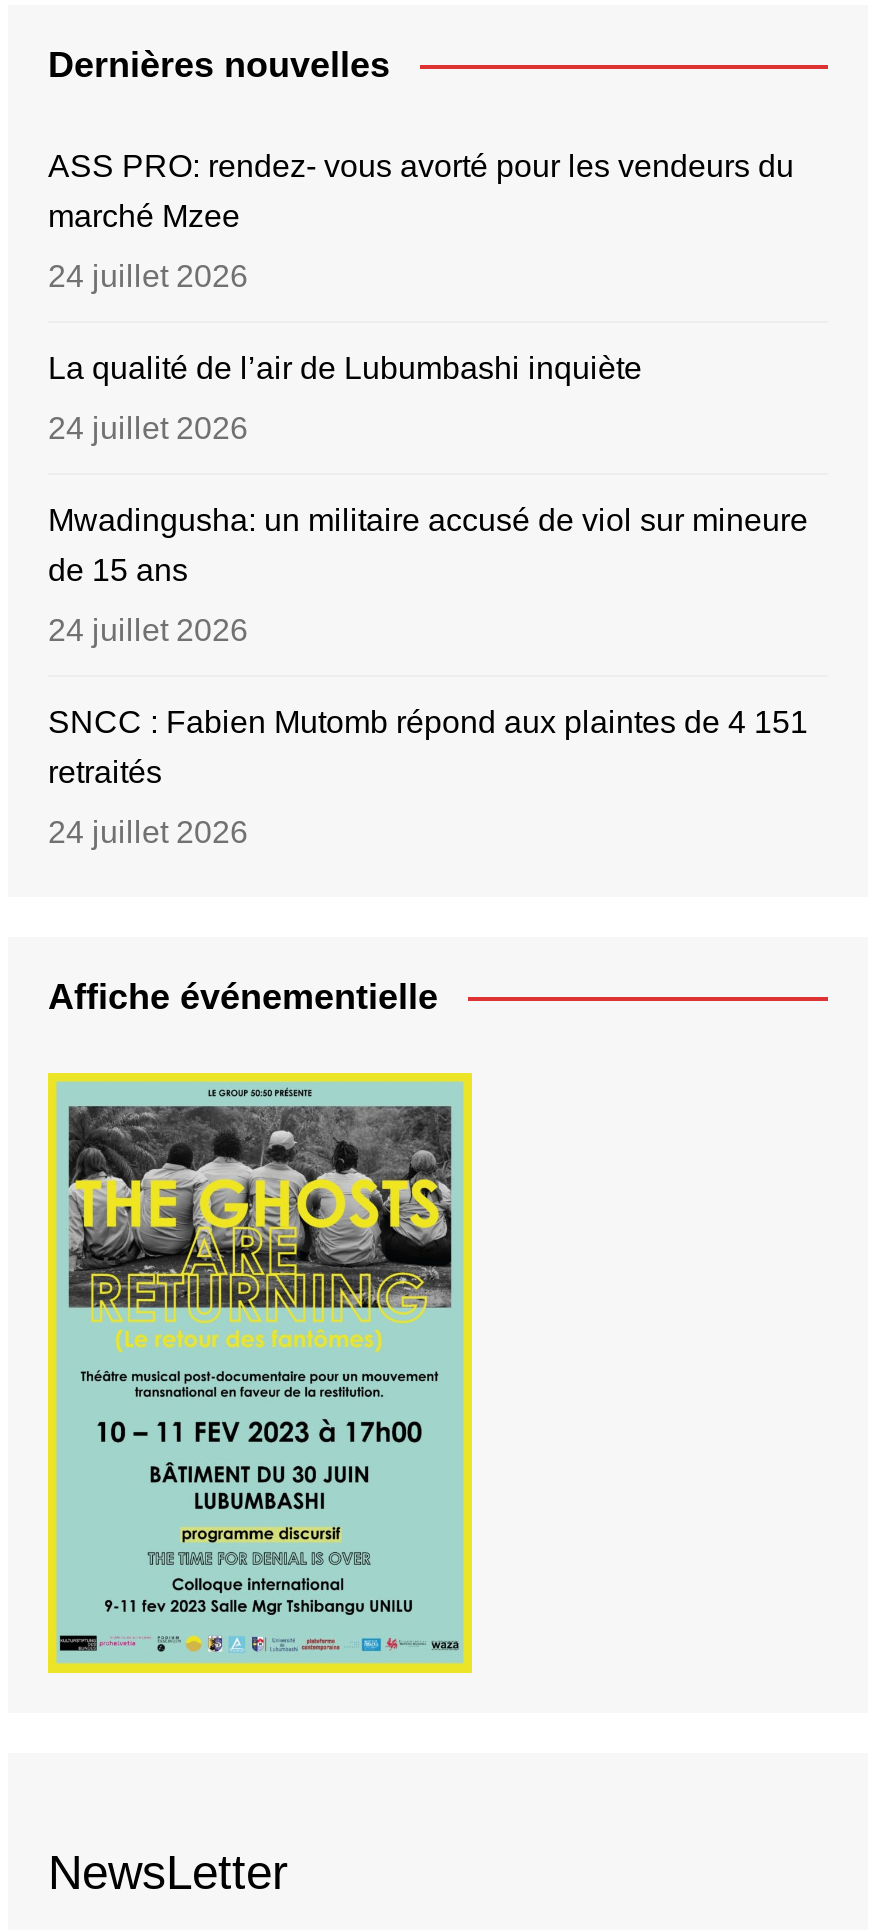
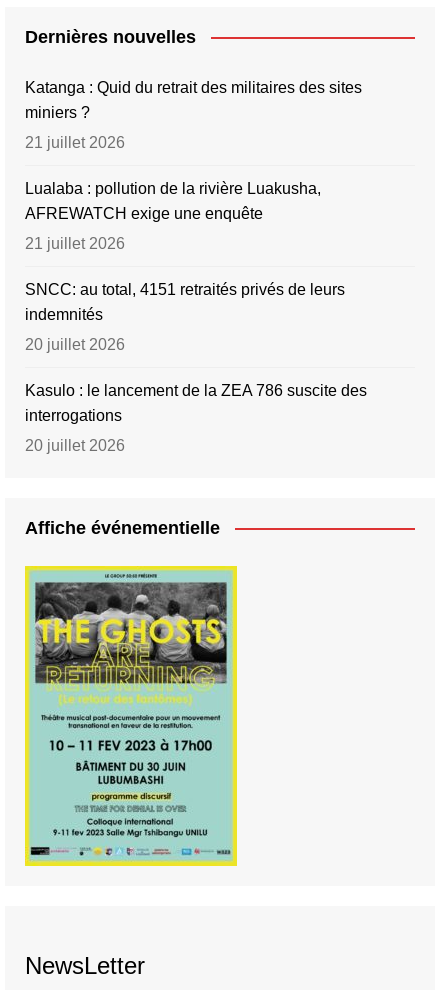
- ASS PRO: rendez- vous avorté pour les vendeurs du
- marché Mzee
- 24 juillet 2026
- La qualité de l’air de Lubumbashi inquiète
- 24 juillet 2026
- Mwadingusha: un militaire accusé de viol sur mineure
- de 15 ans
- 24 juillet 2026
- SNCC : Fabien Mutomb répond aux plaintes de 4 151
- retraités
- 24 juillet 2026
+ Katanga : Quid du retrait des militaires des sites
+ miniers ?
+ 21 juillet 2026
+ Lualaba : pollution de la rivière Luakusha,
+ AFREWATCH exige une enquête
+ 21 juillet 2026
+ SNCC: au total, 4151 retraités privés de leurs
+ indemnités
+ 20 juillet 2026
+ Kasulo : le lancement de la ZEA 786 suscite des
+ interrogations
+ 20 juillet 2026
